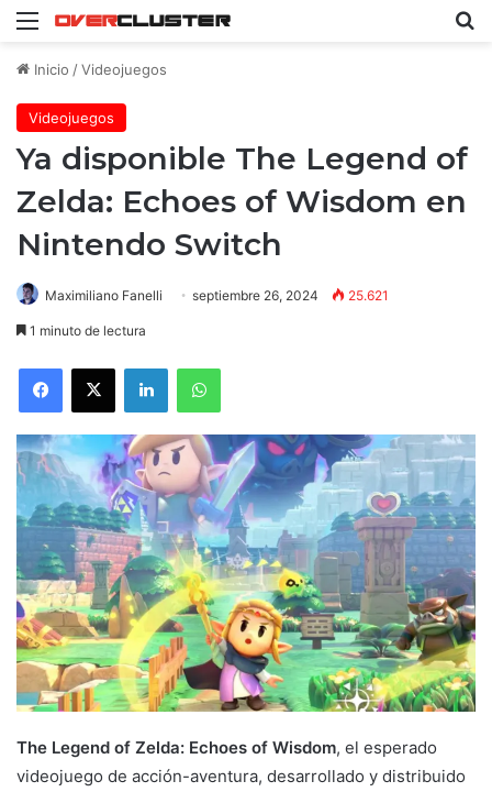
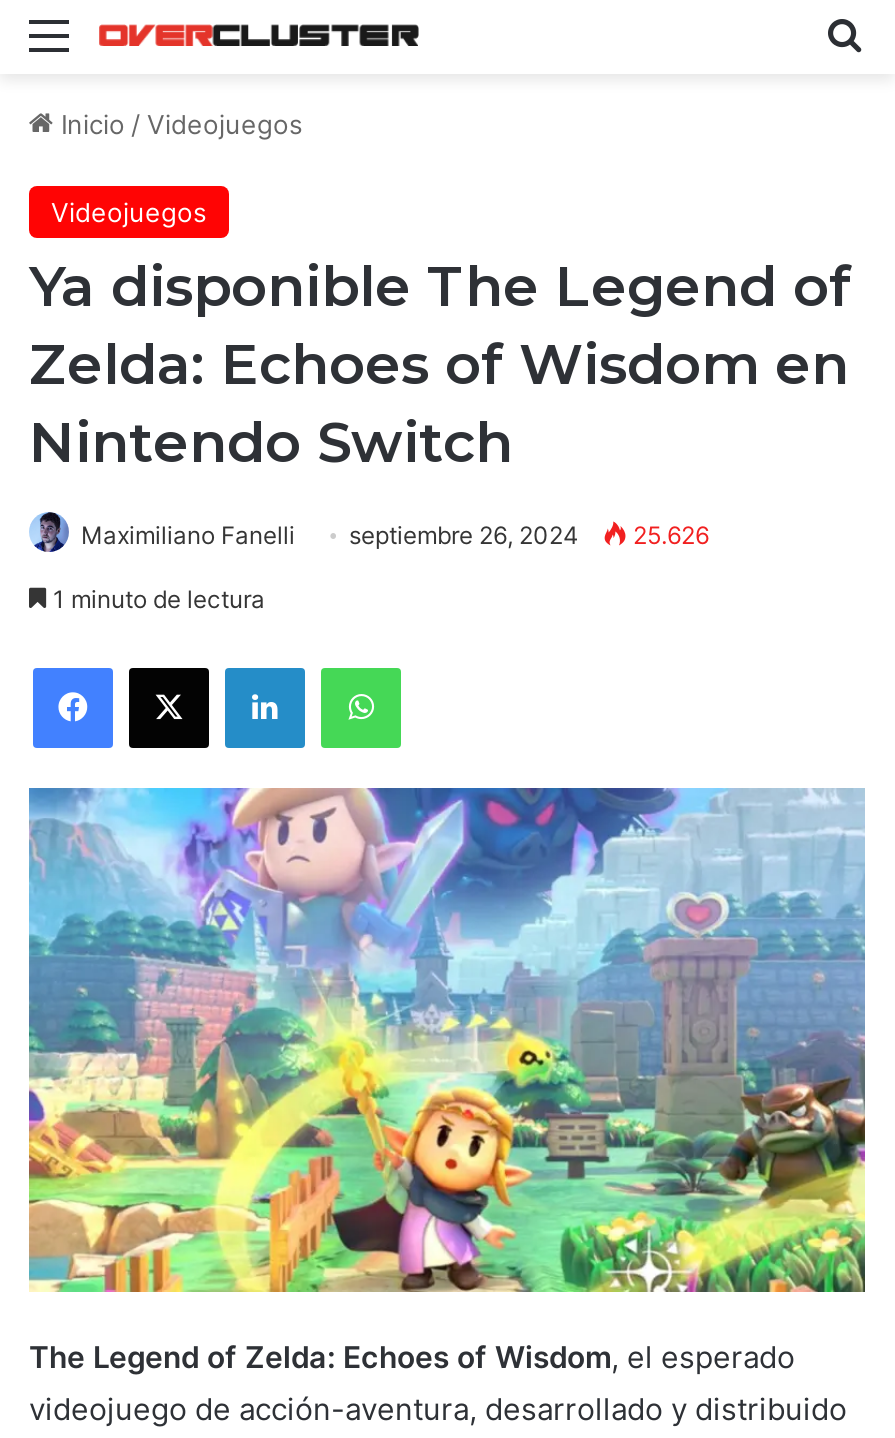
- Maximiliano Fanelli septiembre 26, 2024 25.621
+ Maximiliano Fanelli septiembre 26, 2024 25.626
